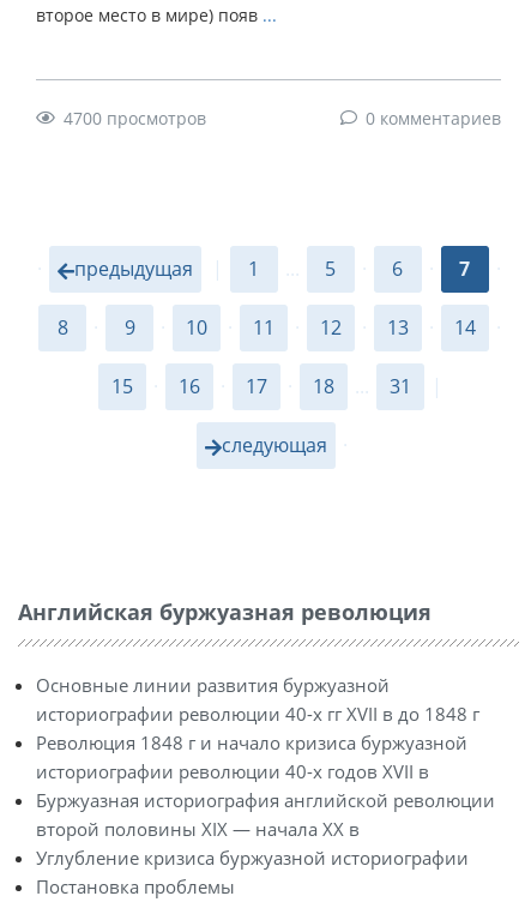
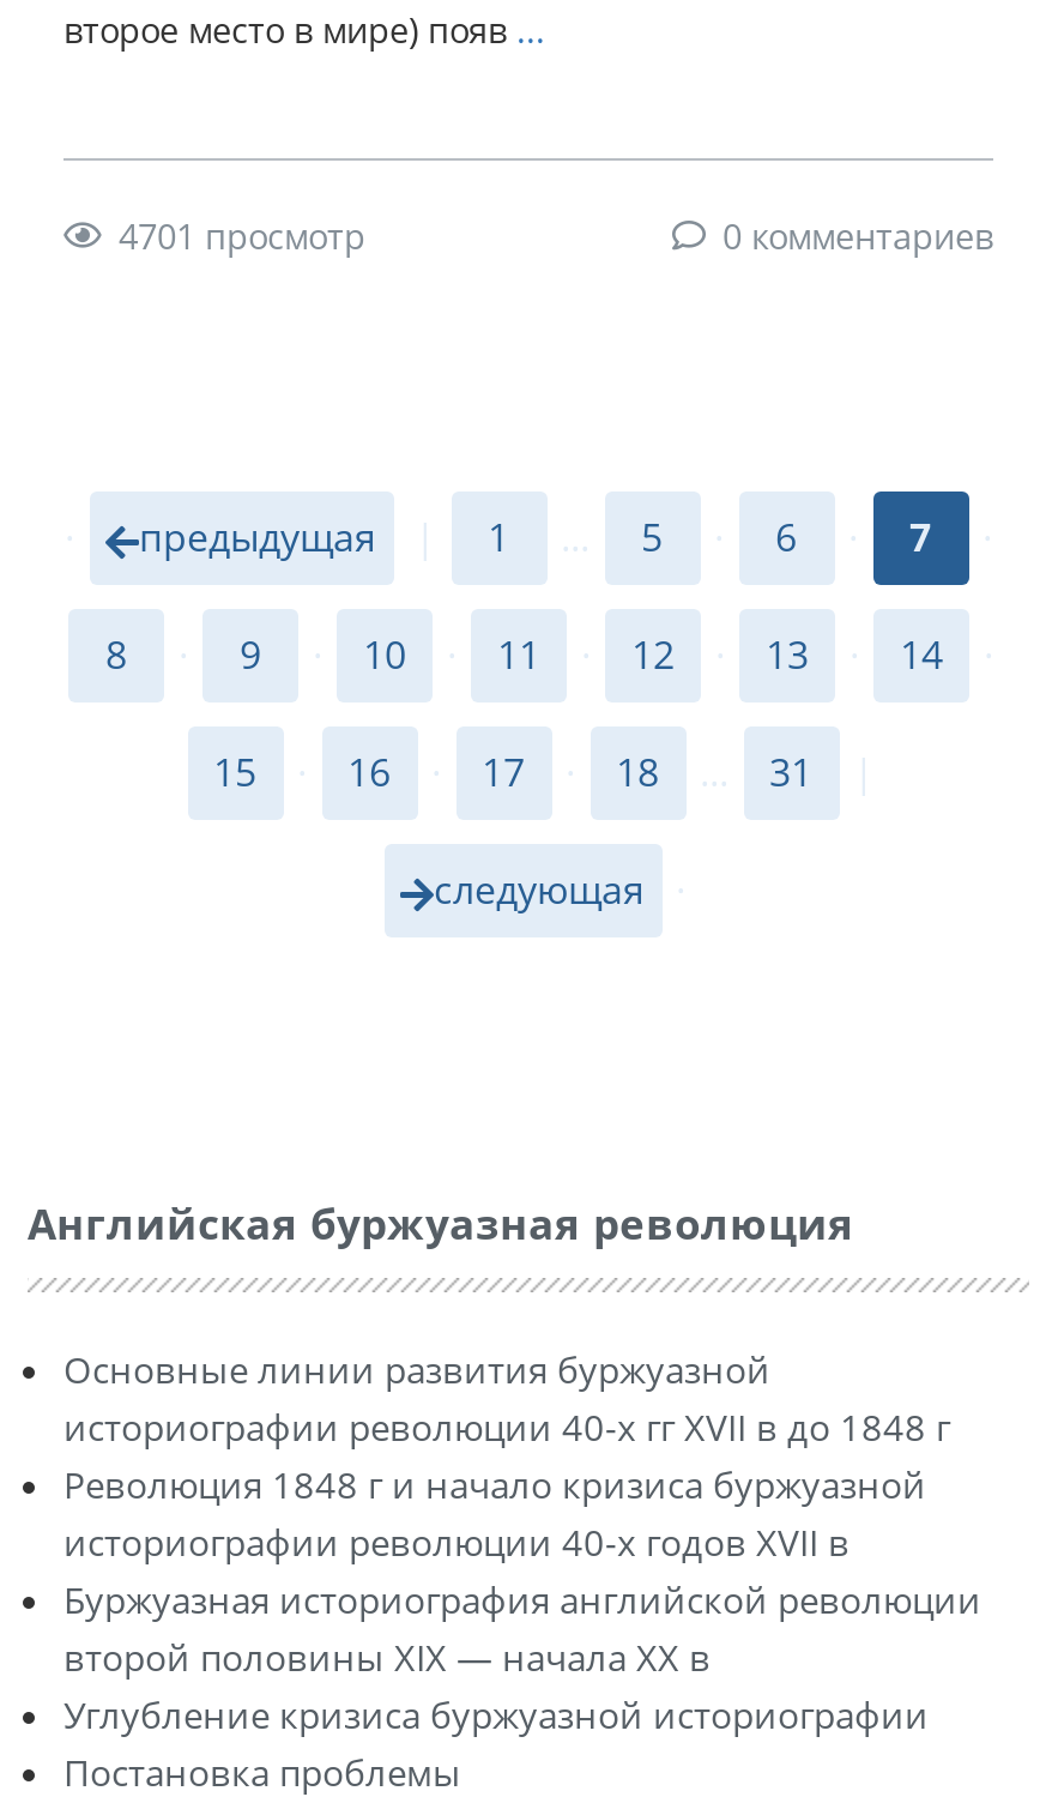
- 4700 просмотров
+ 4701 просмотр
